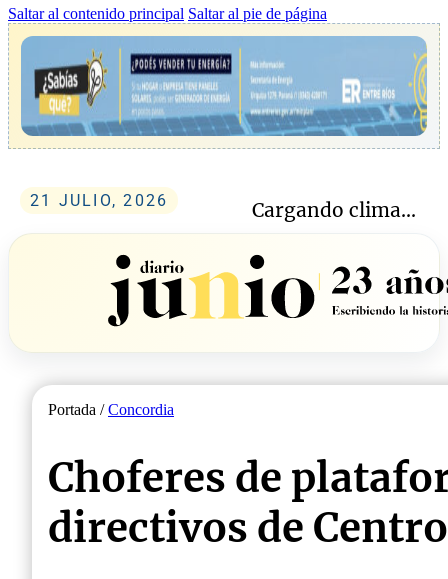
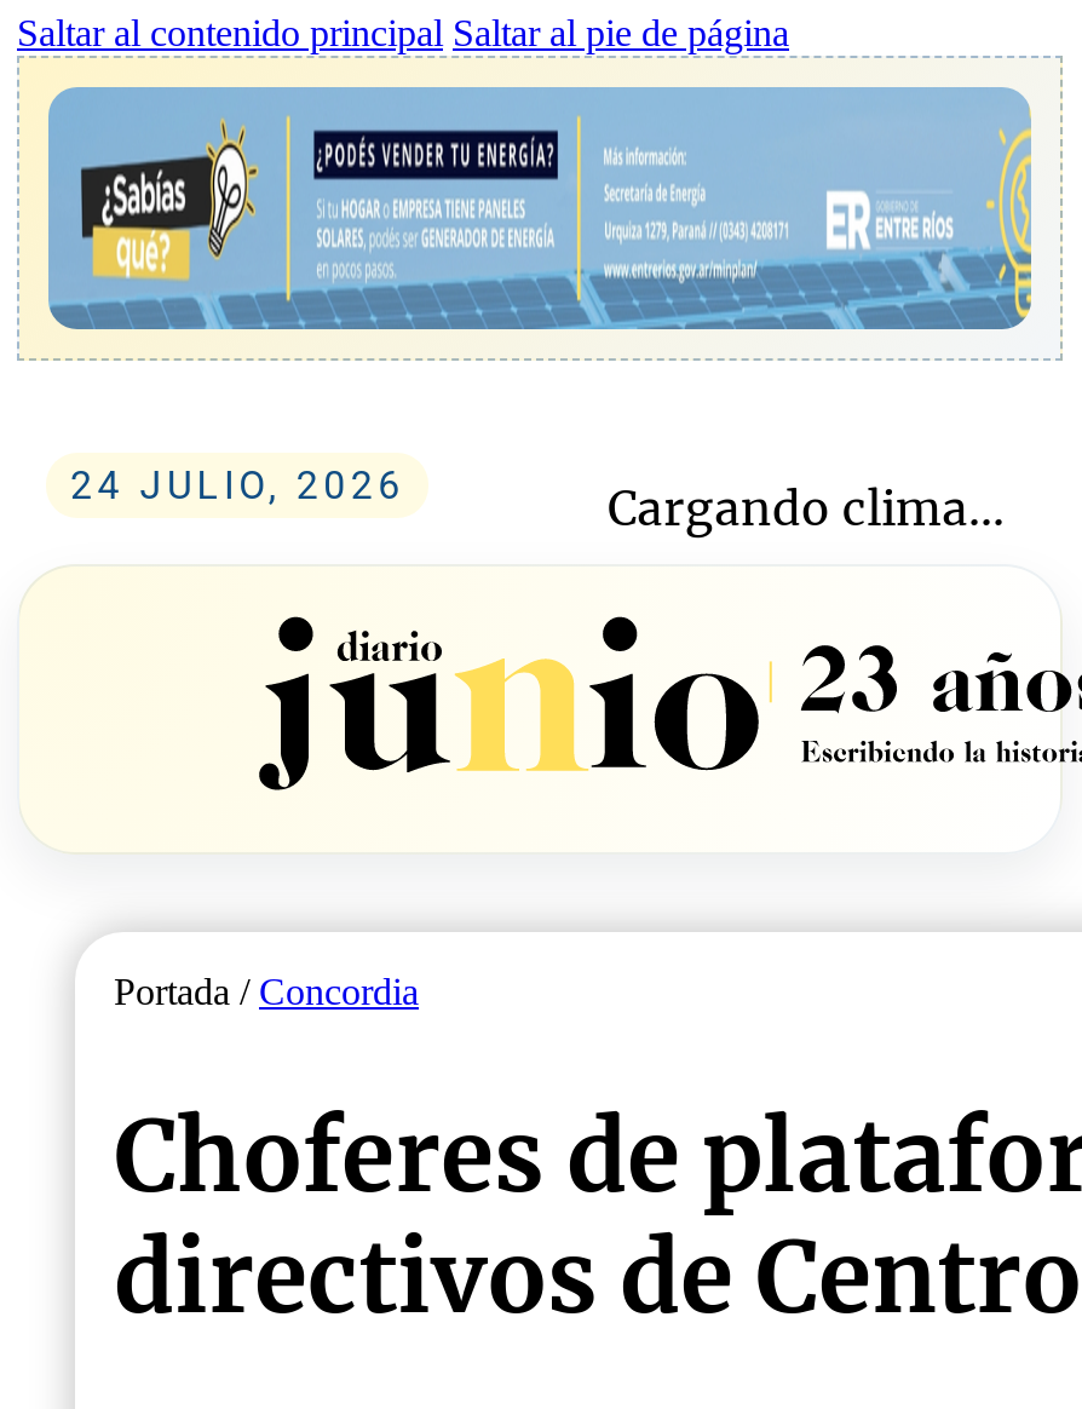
- 21 JULIO, 2026
+ 24 JULIO, 2026
